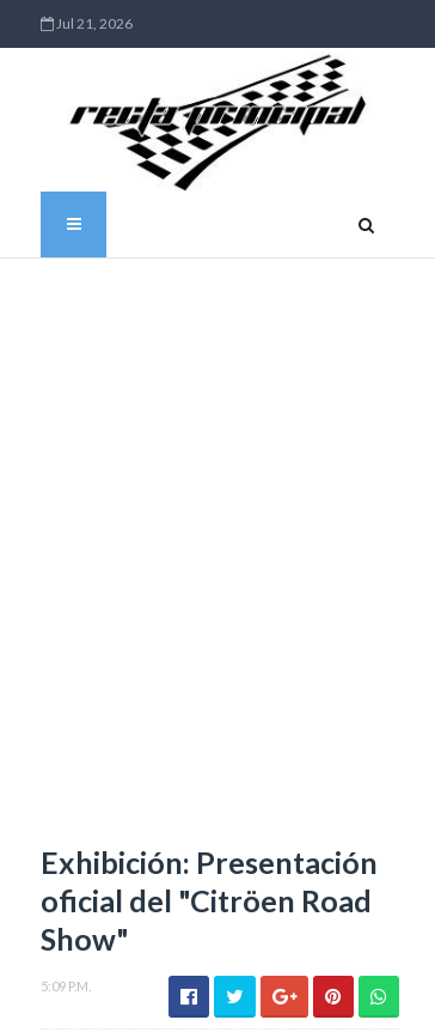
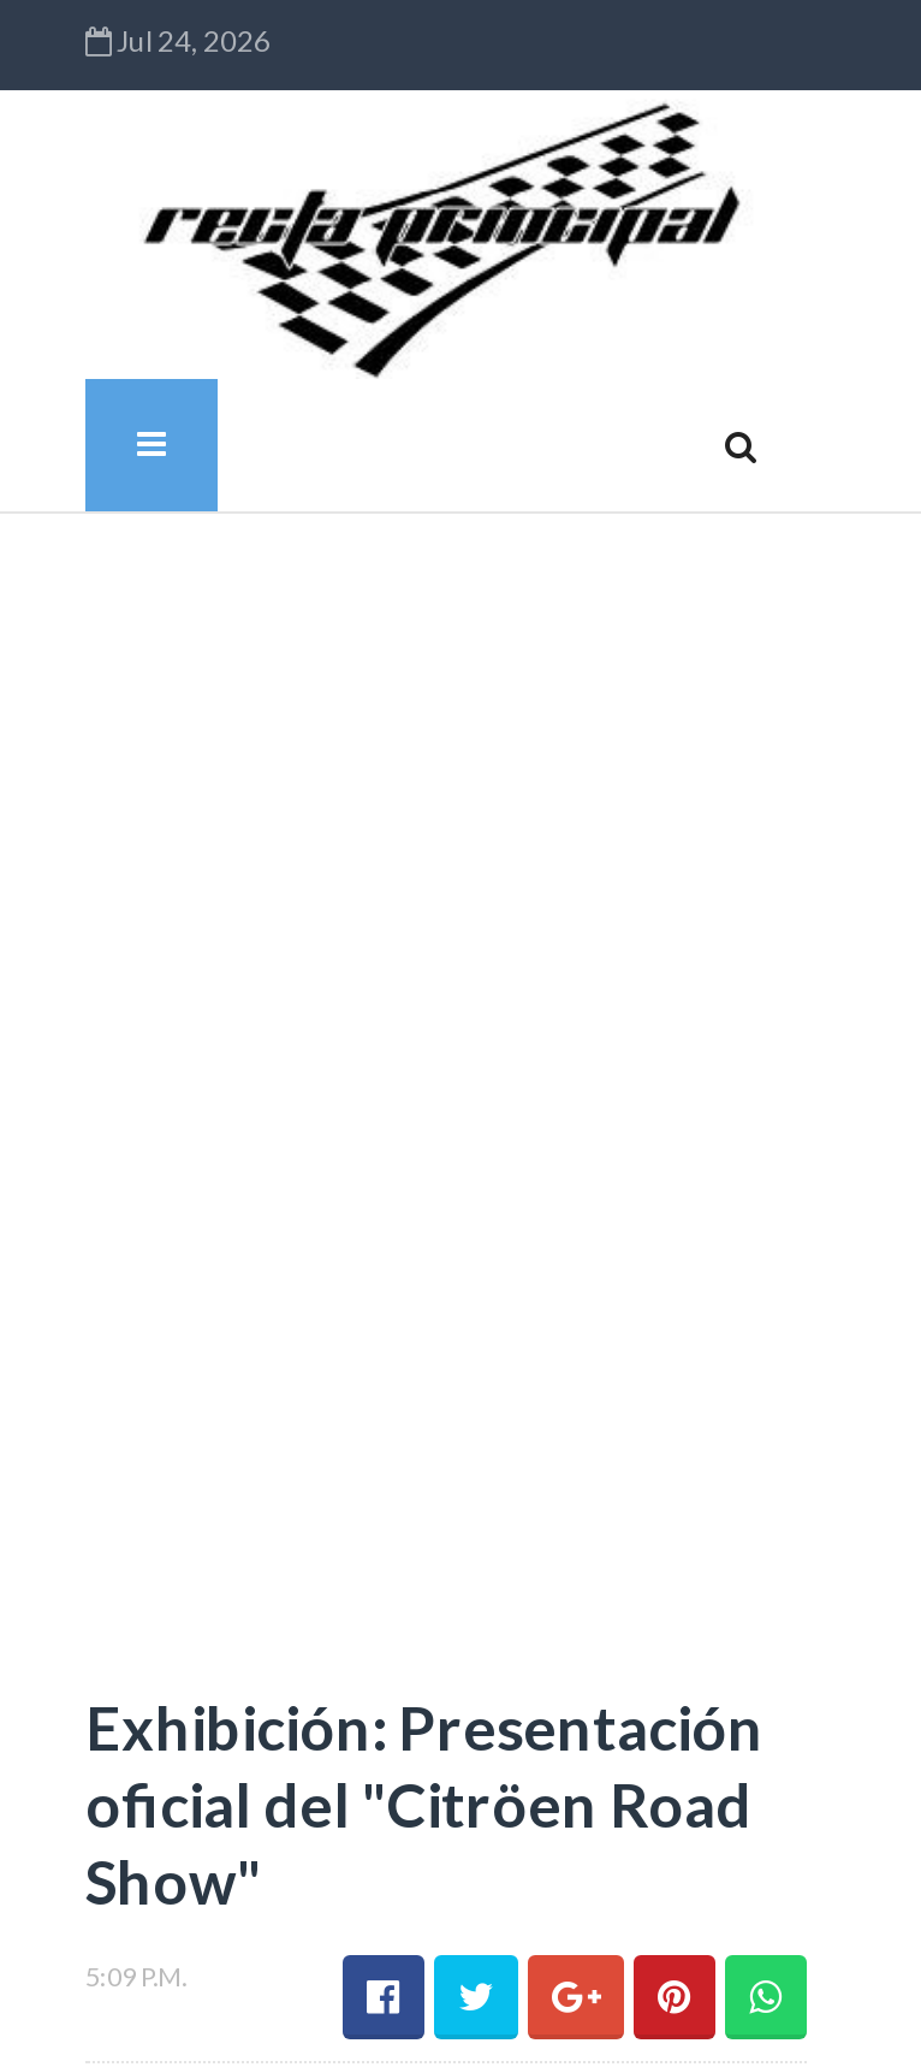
- Jul 21, 2026
+ Jul 24, 2026
